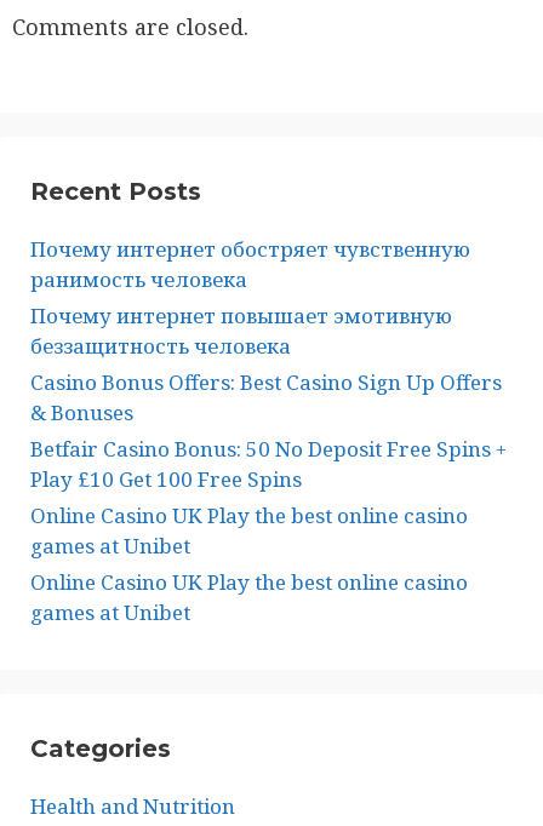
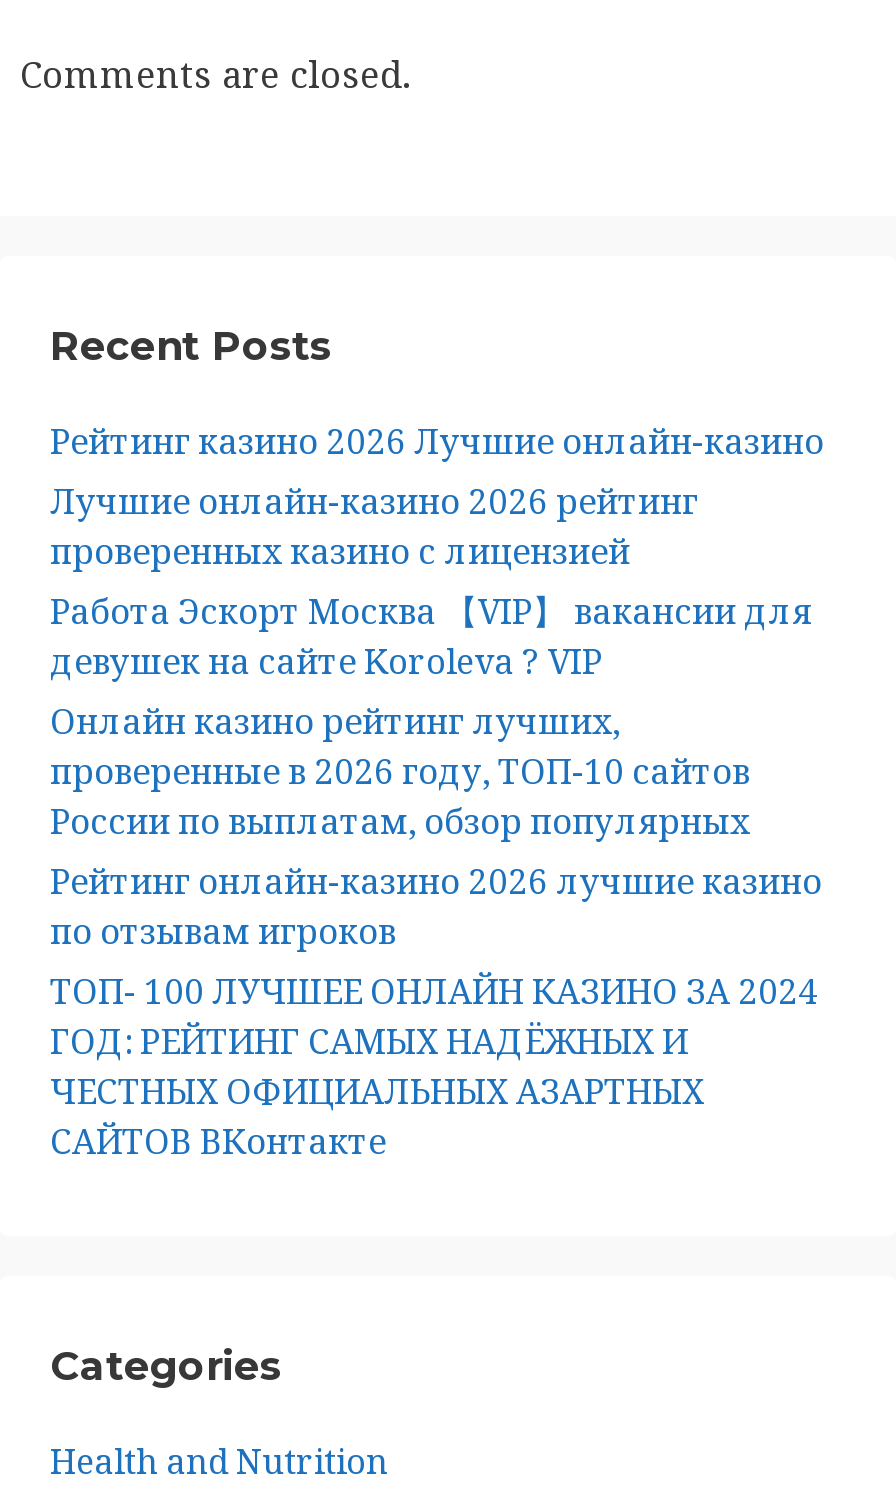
- Почему интернет обостряет чувственную
- ранимость человека
- Почему интернет повышает эмотивную
- беззащитность человека
- Casino Bonus Offers: Best Casino Sign Up Offers
- & Bonuses
- Betfair Casino Bonus: 50 No Deposit Free Spins +
- Play £10 Get 100 Free Spins
- Online Casino UK Play the best online casino
- games at Unibet
- Online Casino UK Play the best online casino
- games at Unibet
+ Рейтинг казино 2026 Лучшие онлайн-казино
+ Лучшие онлайн-казино 2026 рейтинг
+ проверенных казино с лицензией
+ Работа Эскорт Москва 【VIP】 вакансии для
+ девушек на сайте Koroleva ? VIP
+ Онлайн казино рейтинг лучших,
+ проверенные в 2026 году, ТОП-10 сайтов
+ России по выплатам, обзор популярных
+ Рейтинг онлайн-казино 2026 лучшие казино
+ по отзывам игроков
+ ТОП- 100 ЛУЧШЕЕ ОНЛАЙН КАЗИНО ЗА 2024
+ ГОД: РЕЙТИНГ САМЫХ НАДЁЖНЫХ И
+ ЧЕСТНЫХ ОФИЦИАЛЬНЫХ АЗАРТНЫХ
+ САЙТОВ ВКонтакте
